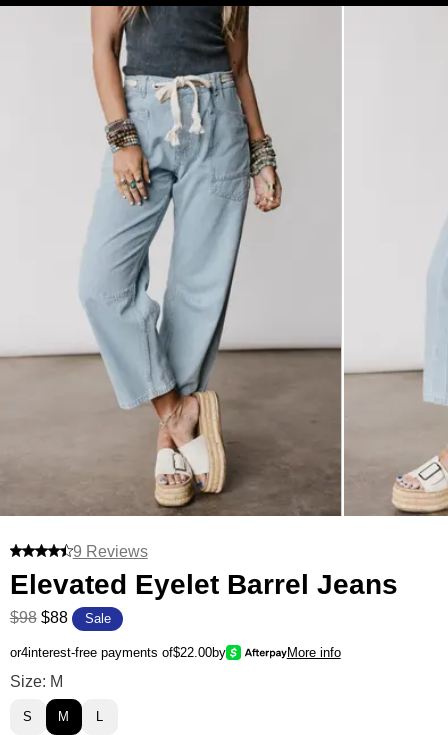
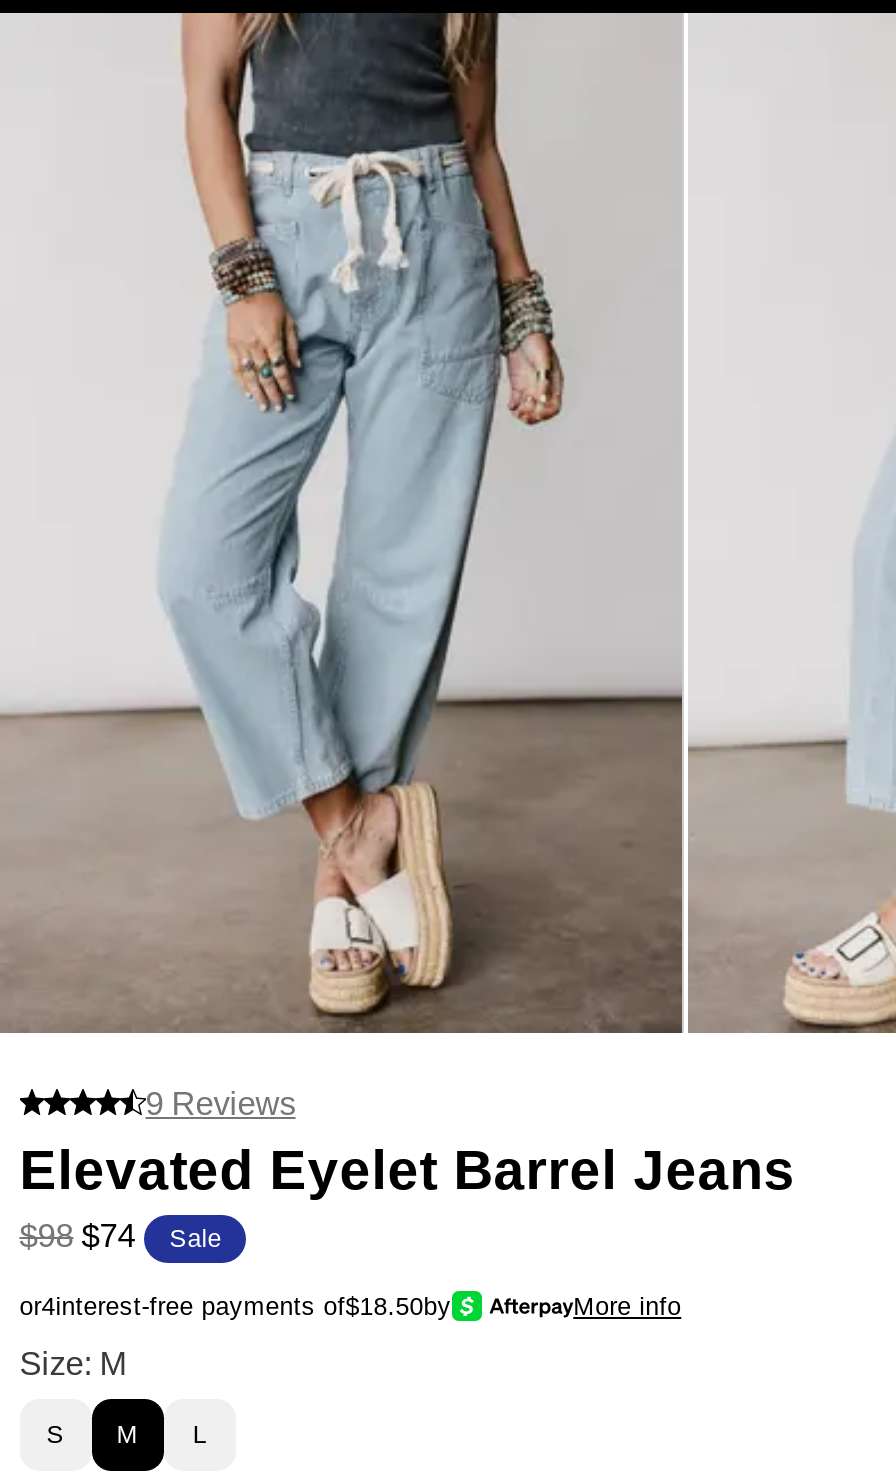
- $98 $88 Sale
+ $98 $74 Sale

- or4interest-free payments of$22.00by
+ or4interest-free payments of$18.50by
